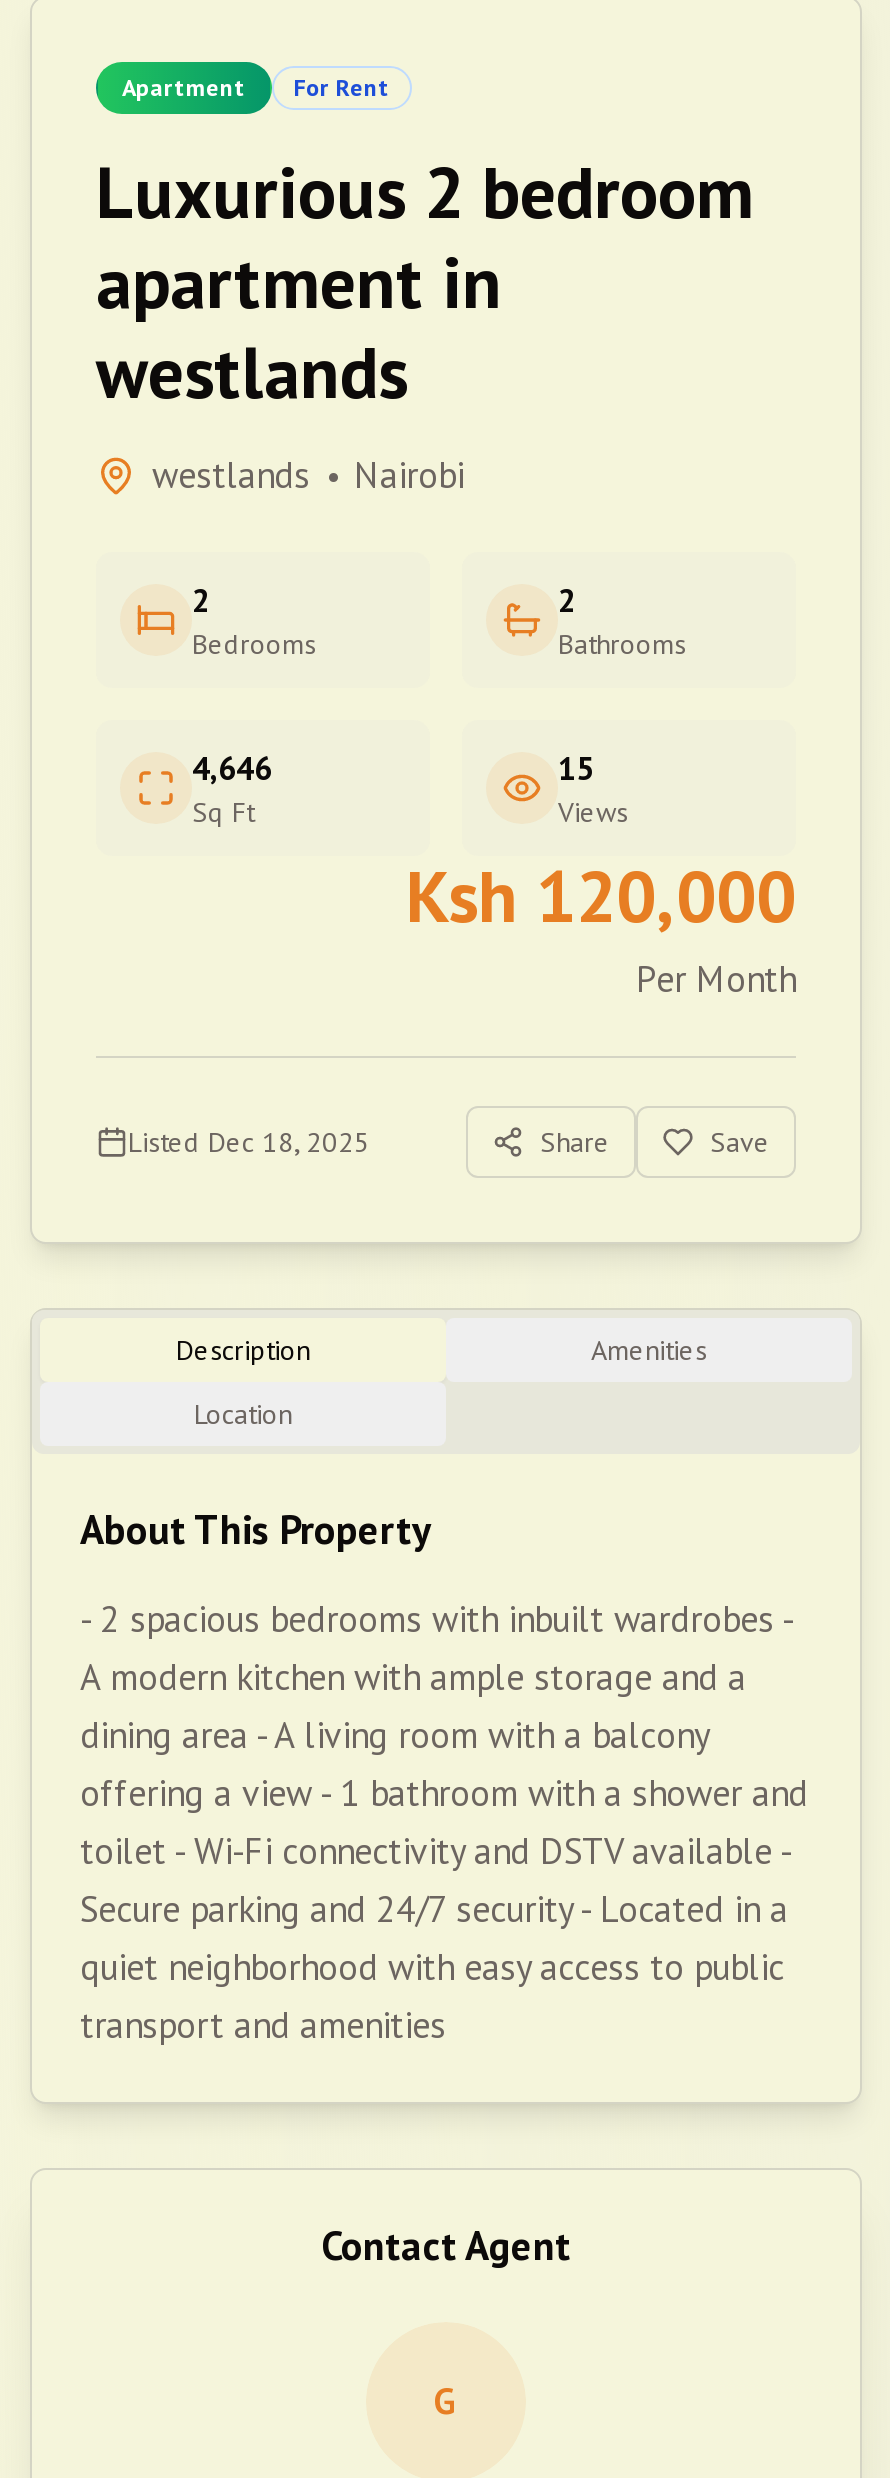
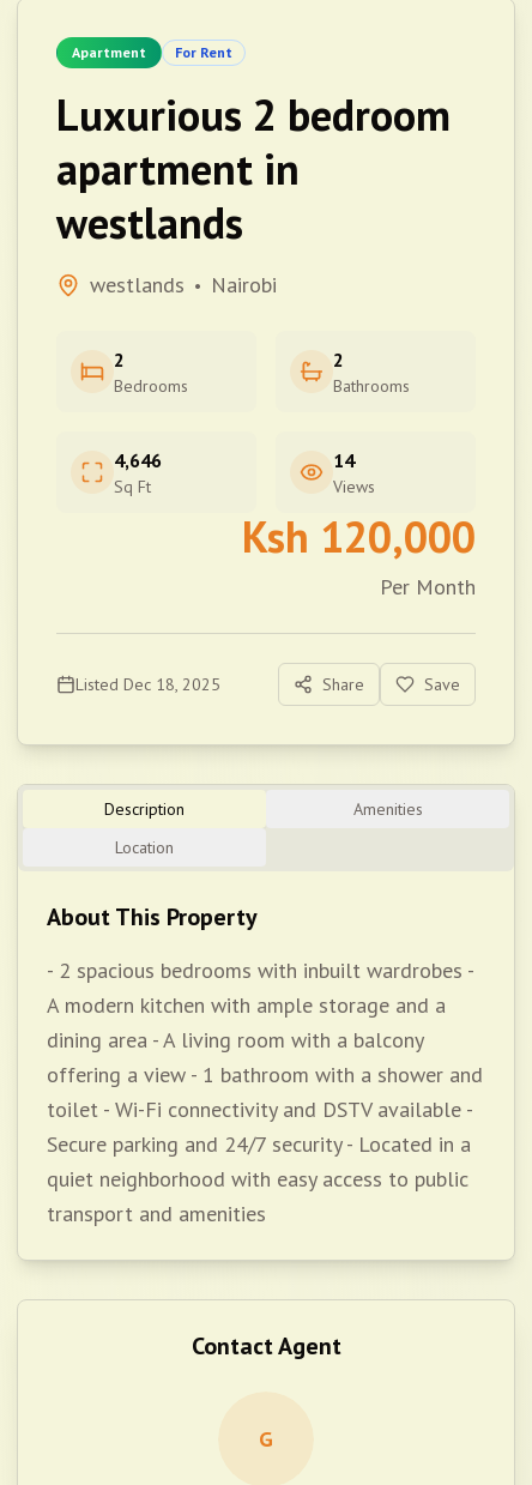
- 15
+ 14
